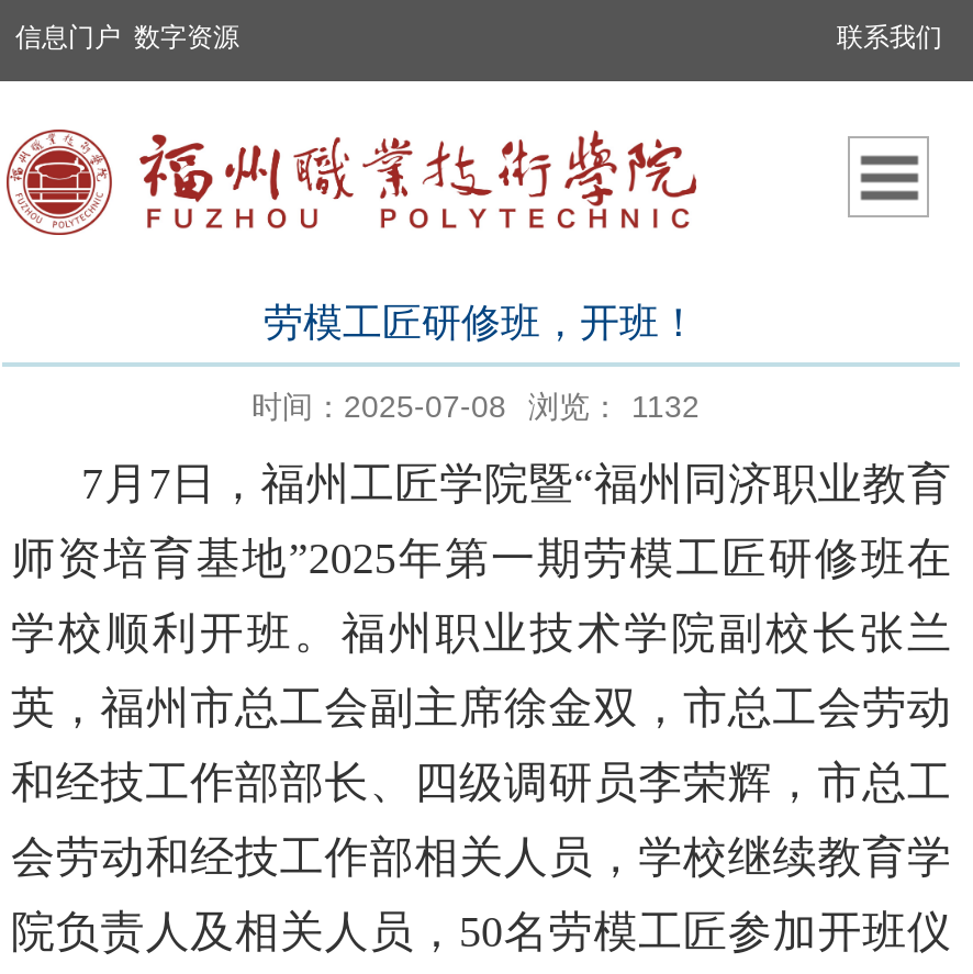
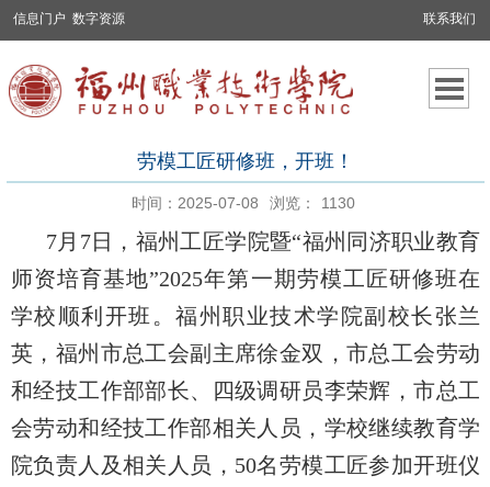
- 时间：2025-07-08 浏览： 1132
+ 时间：2025-07-08 浏览： 1130
